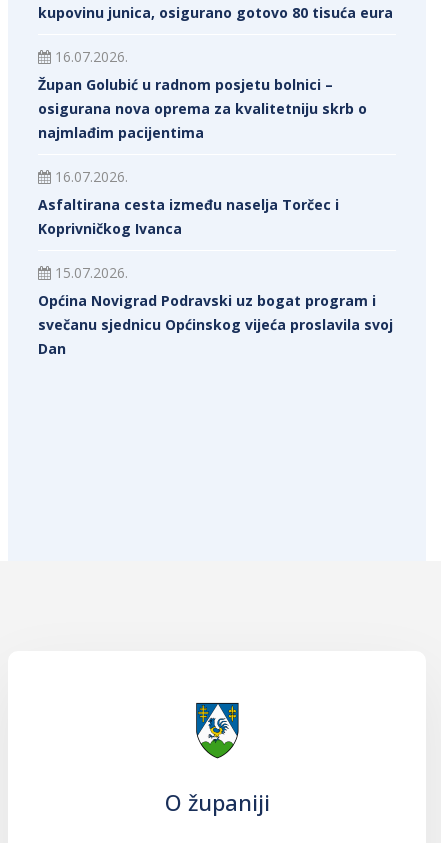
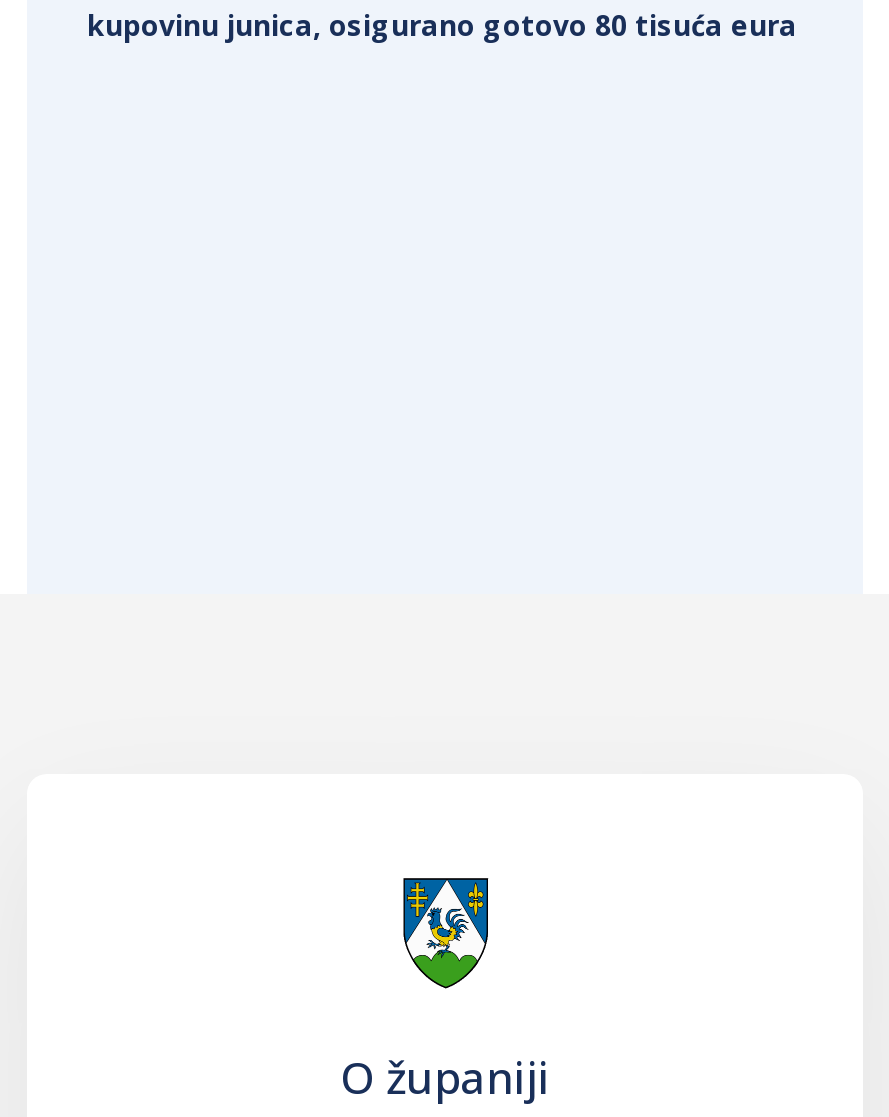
- 16.07.2026.
- Župan Golubić u radnom posjetu bolnici –
- osigurana nova oprema za kvalitetniju skrb o
- najmlađim pacijentima
- 16.07.2026.
- Asfaltirana cesta između naselja Torčec i
- Koprivničkog Ivanca
- 15.07.2026.
- Općina Novigrad Podravski uz bogat program i
- svečanu sjednicu Općinskog vijeća proslavila svoj
- Dan
